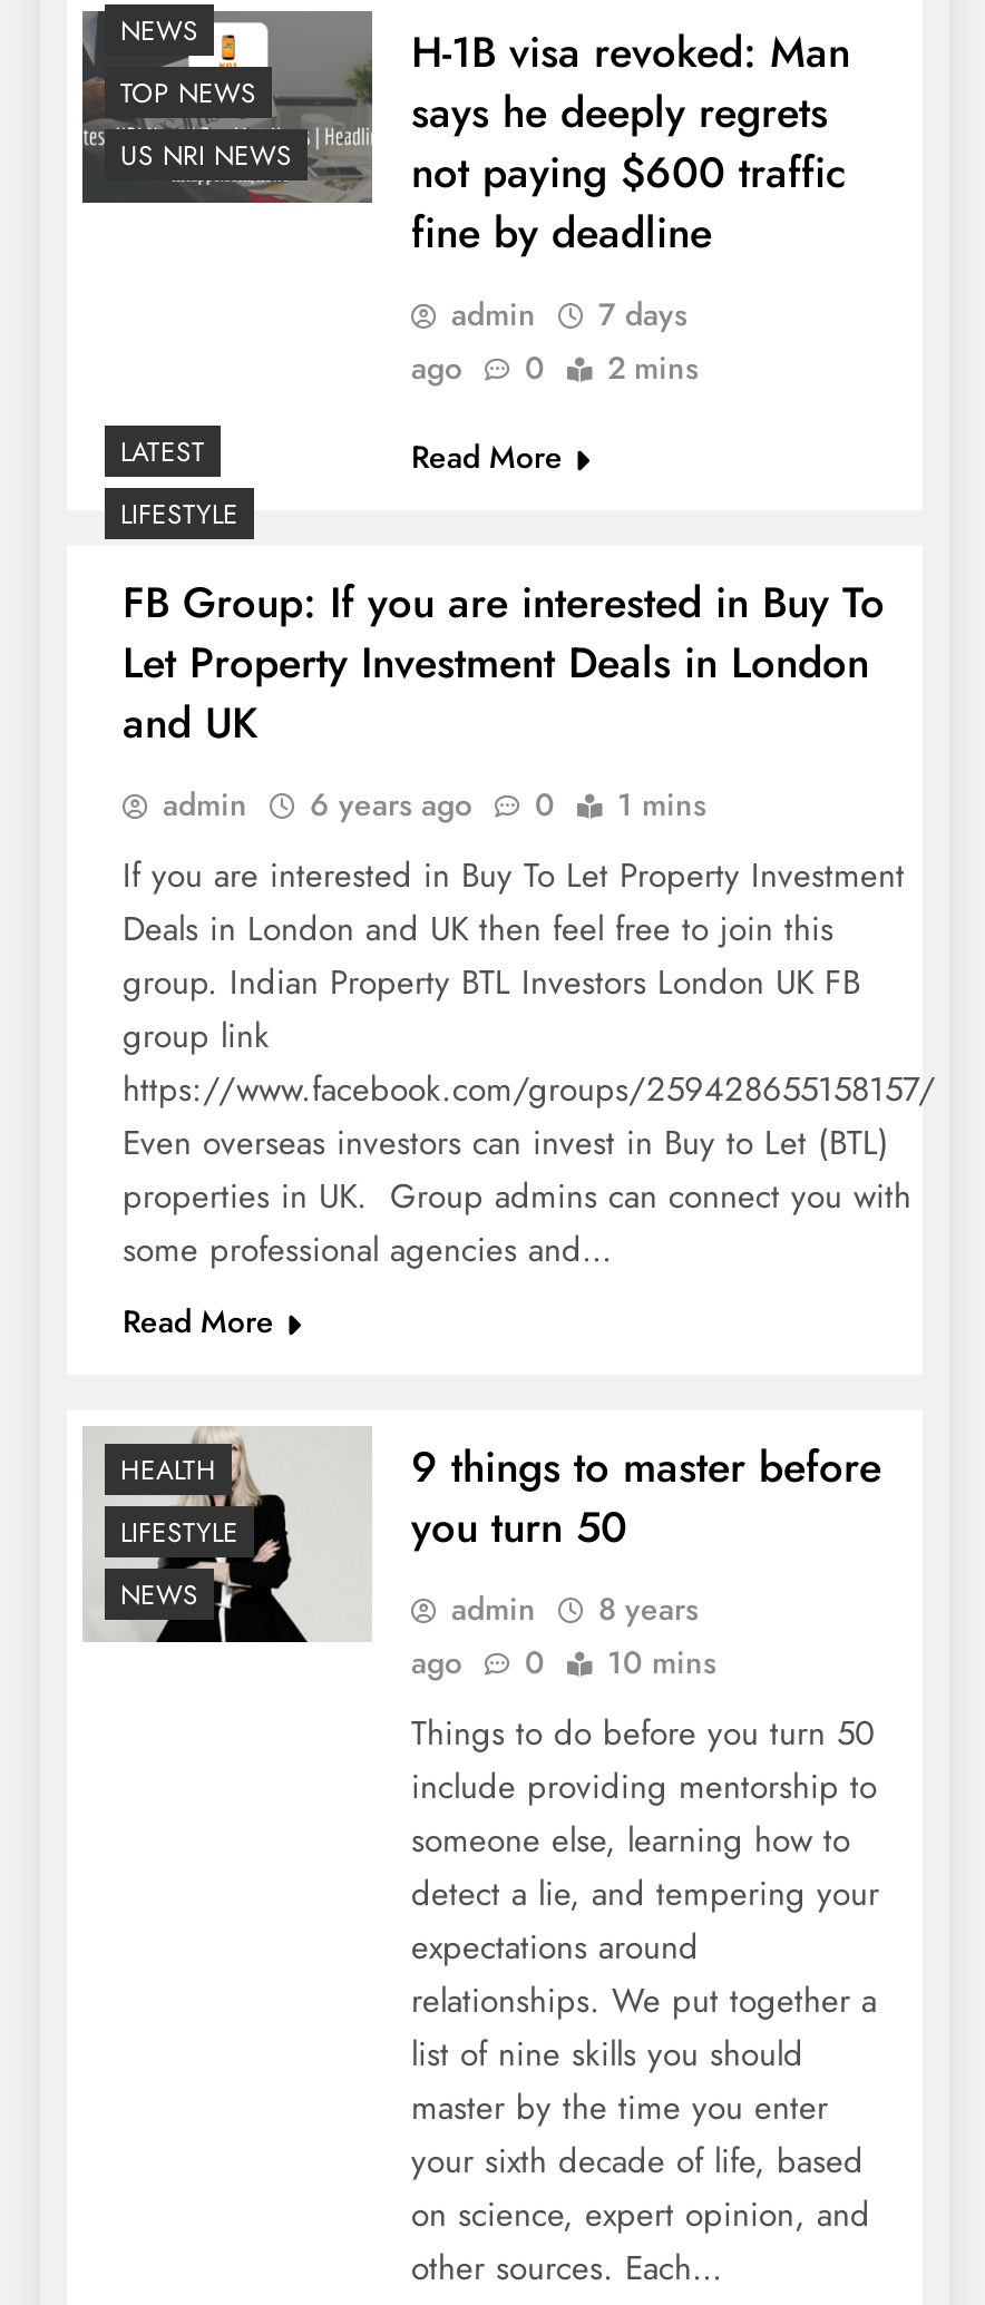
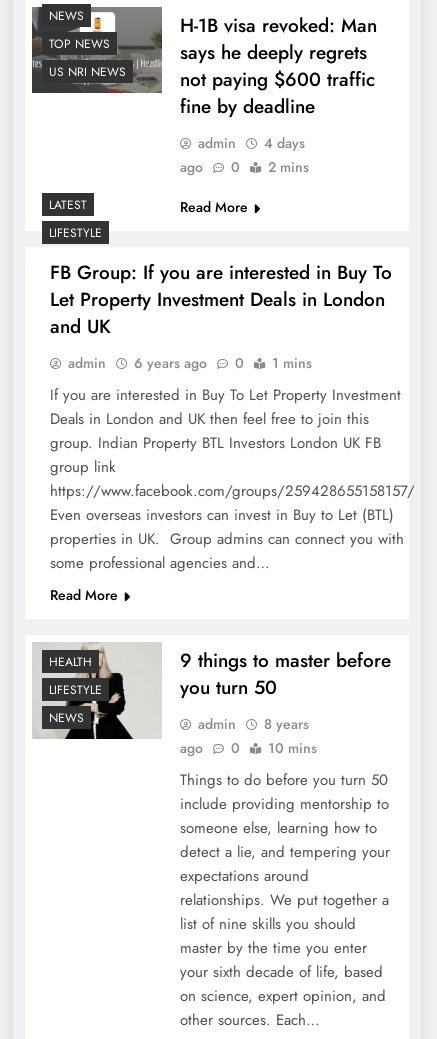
- admin 7 days
+ admin 4 days
